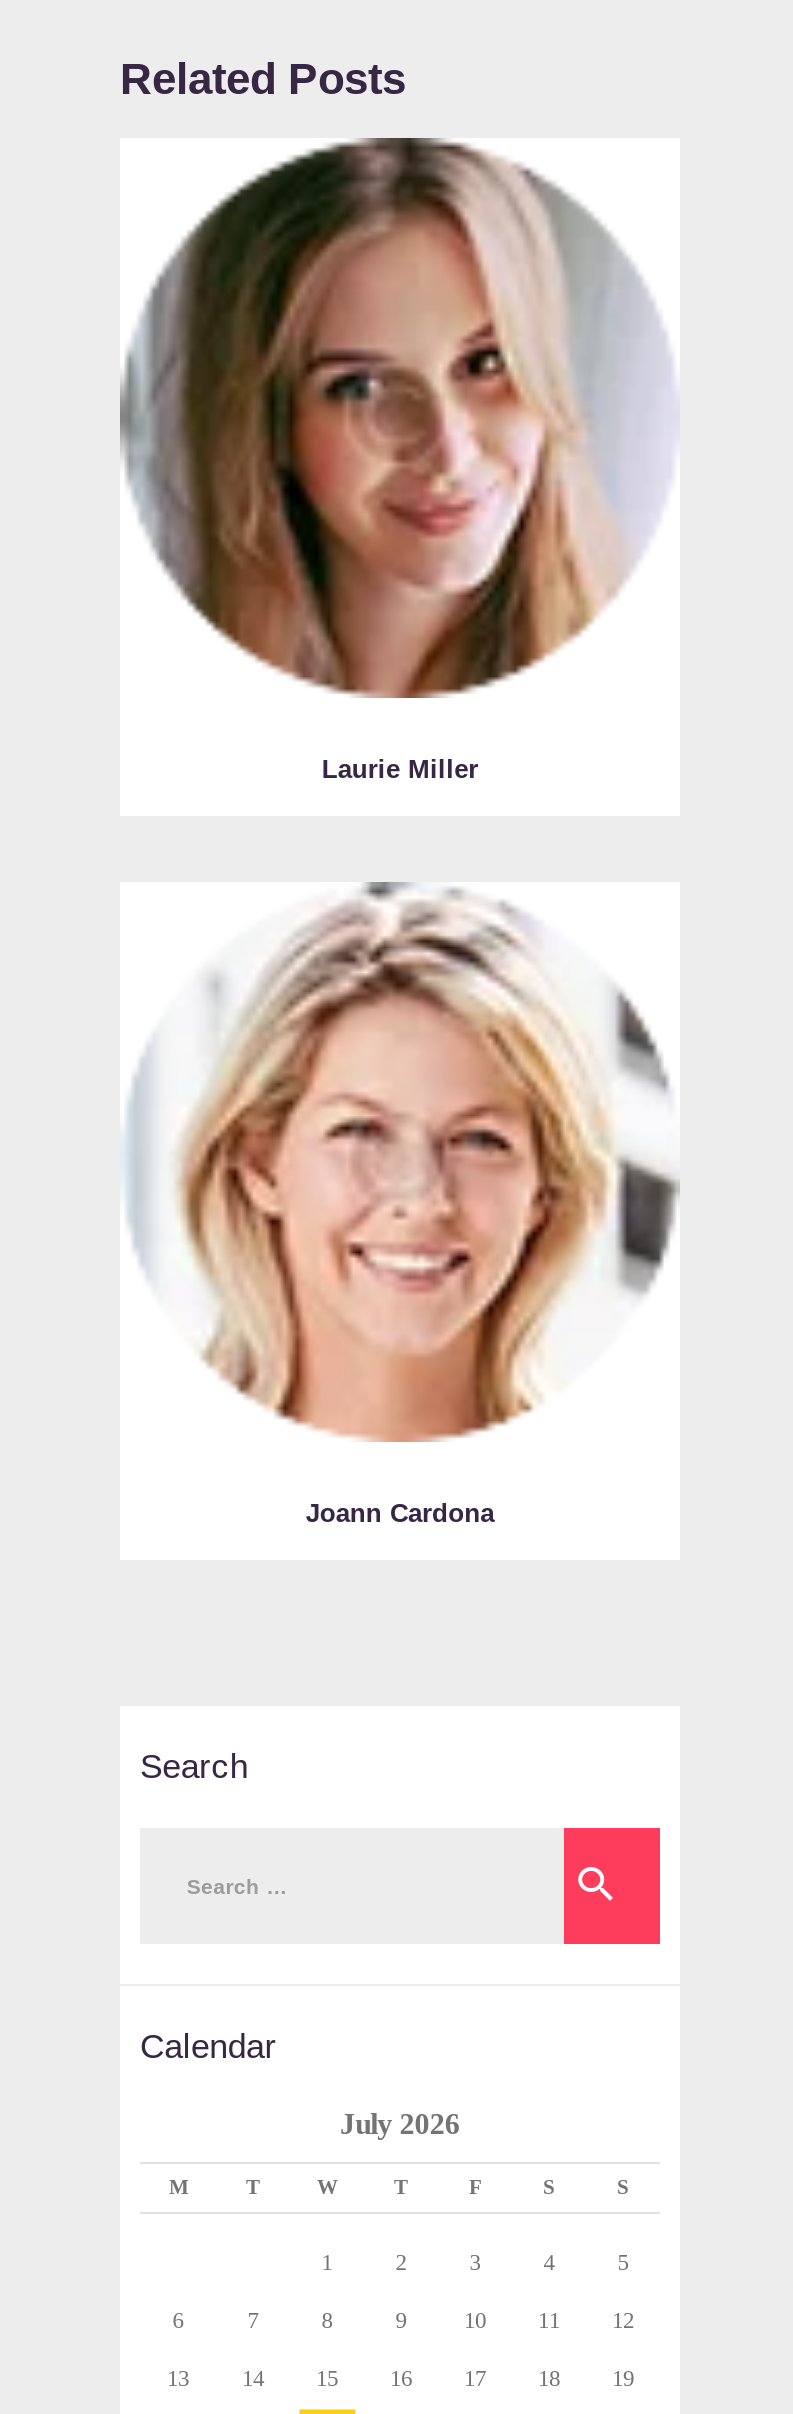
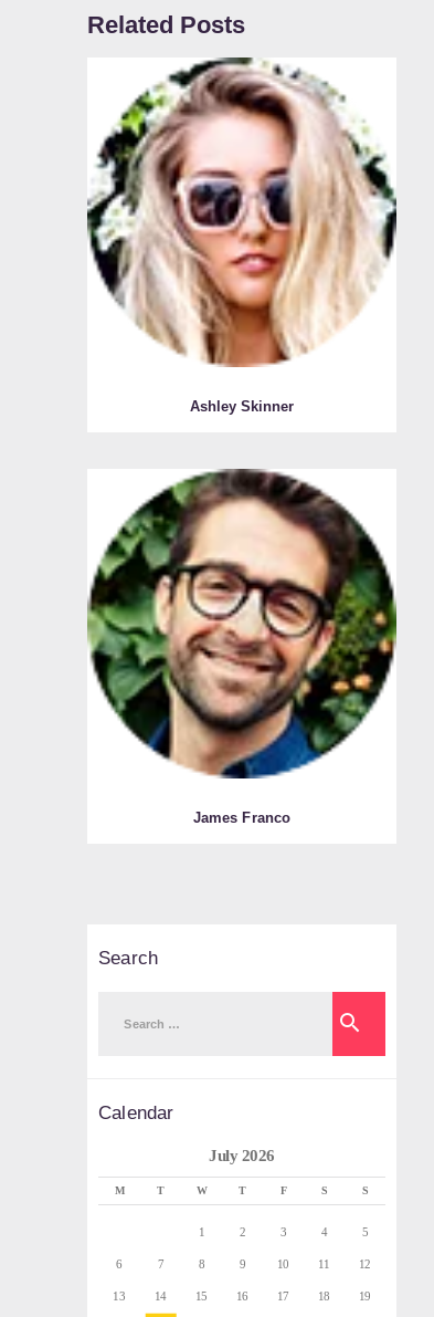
- [image]
- Laurie Miller
+ [image]
+ Ashley Skinner

- [image]
- Joann Cardona
+ [image]
+ James Franco
